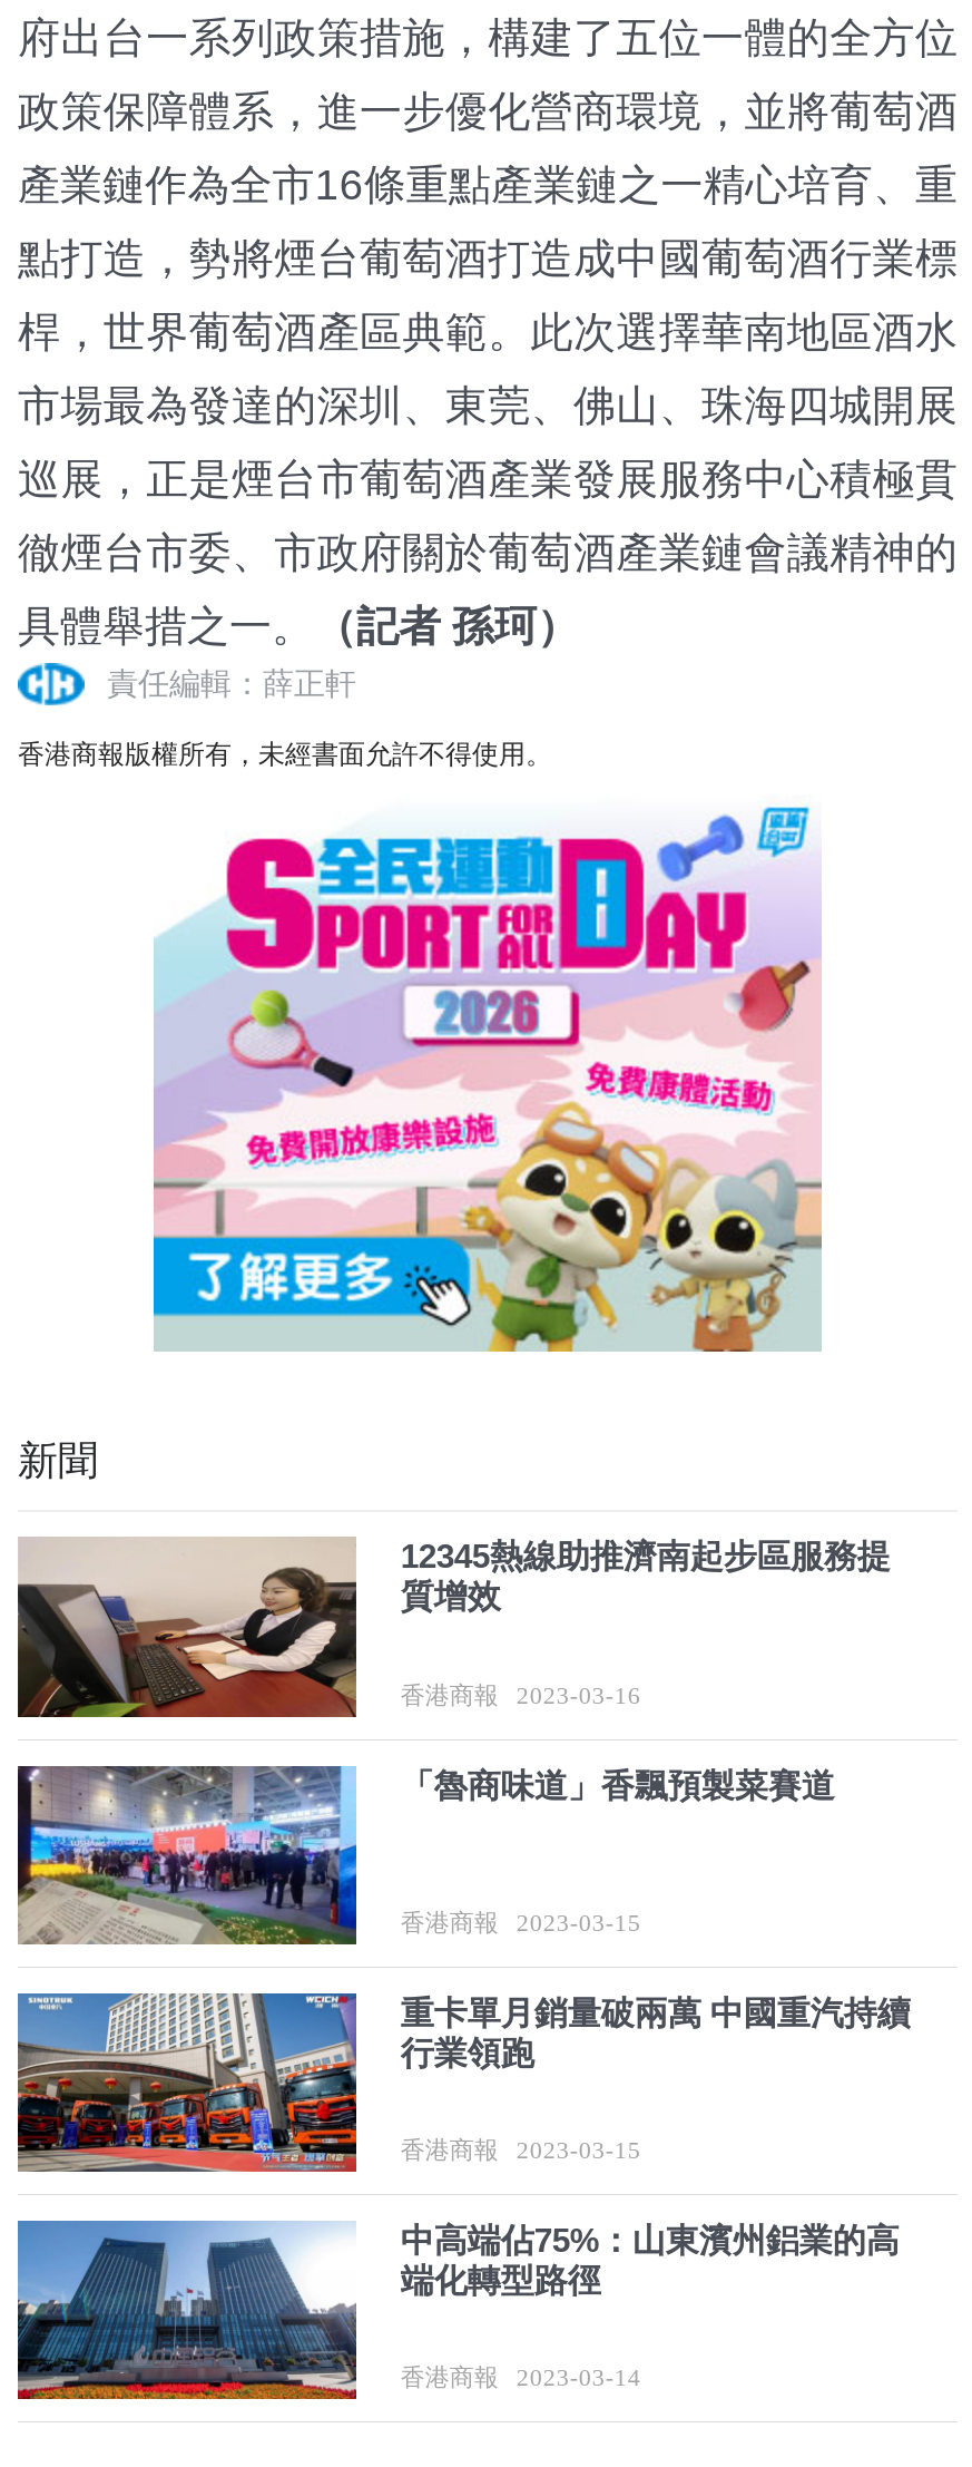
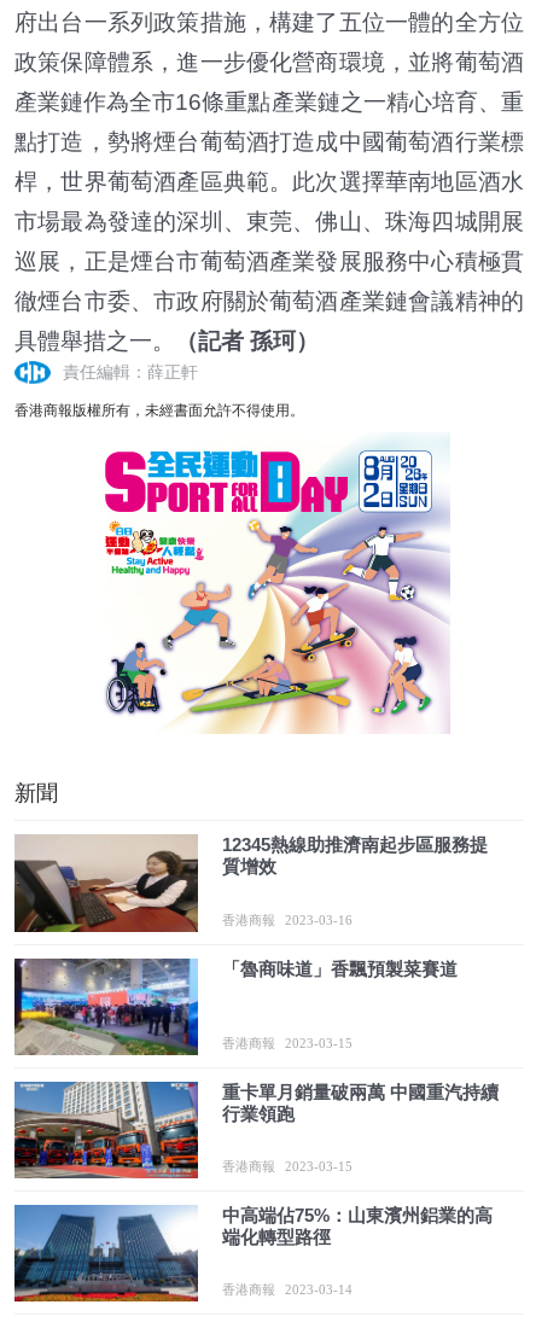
- [image]
+ [image]
